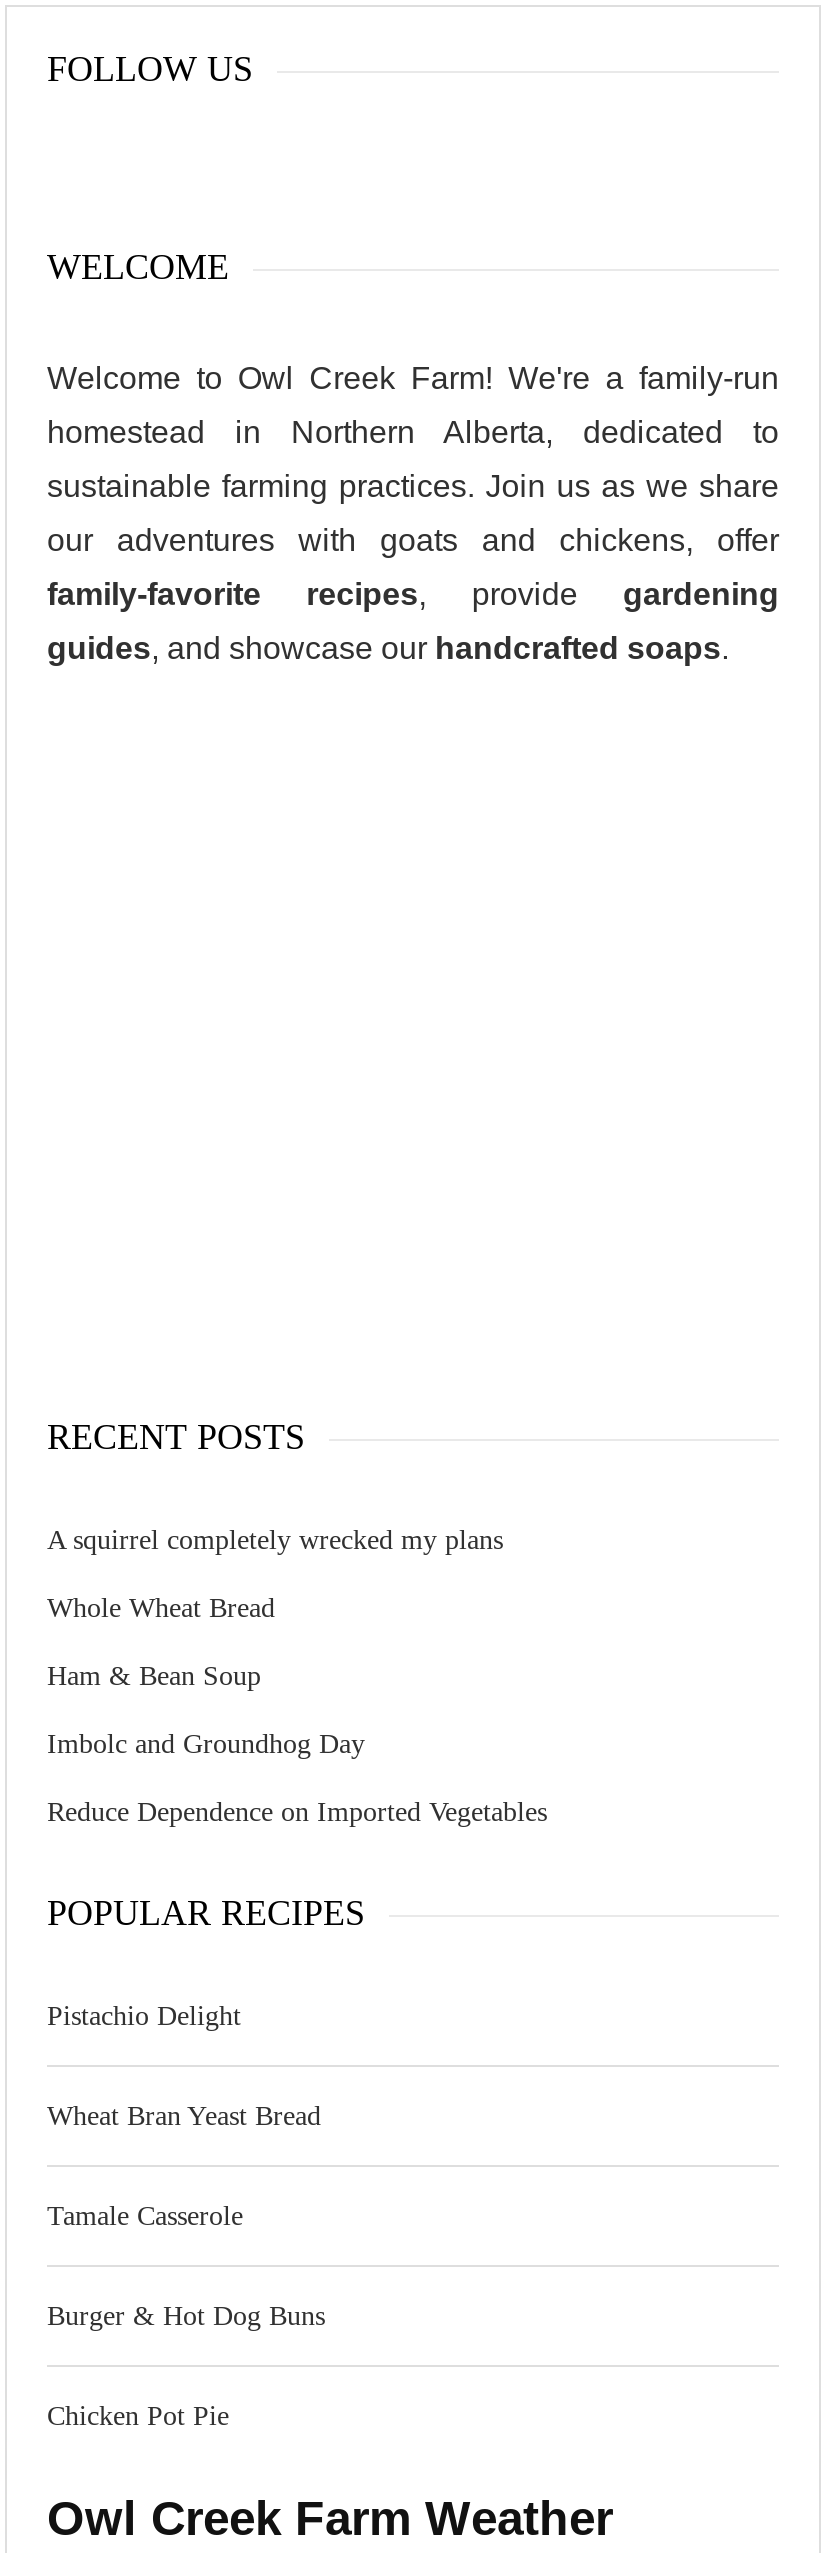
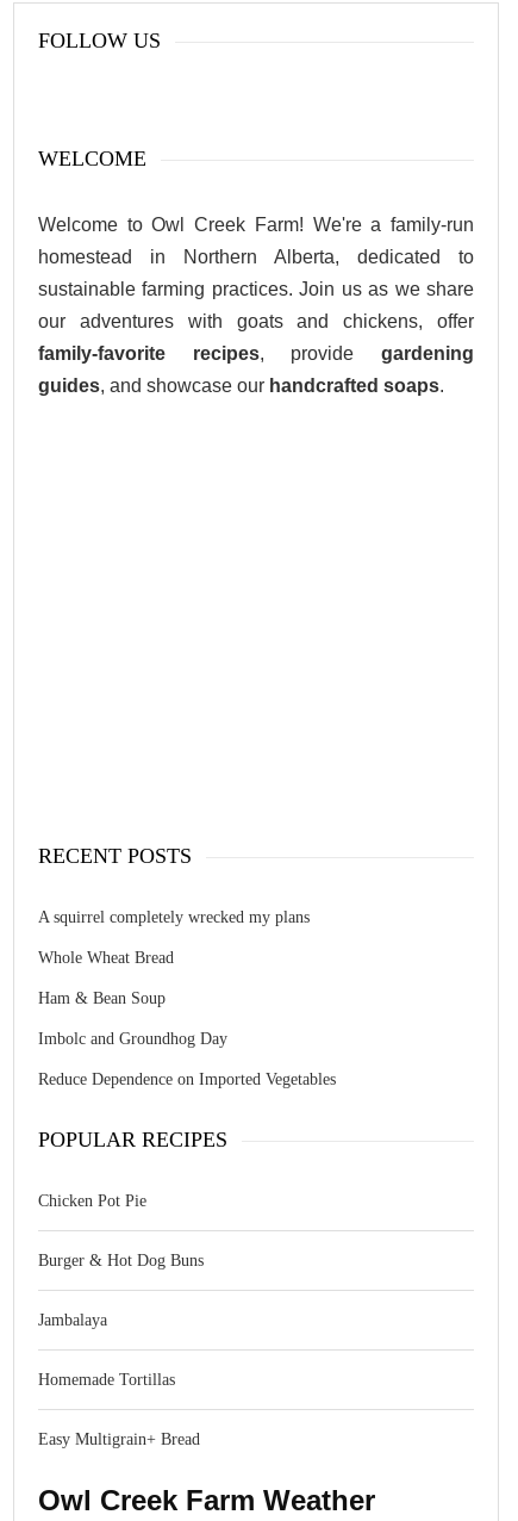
- Pistachio Delight
- Wheat Bran Yeast Bread
- Tamale Casserole

moved down: Burger & Hot Dog Buns

moved up: Chicken Pot Pie

+ Jambalaya
+ Homemade Tortillas
+ Easy Multigrain+ Bread
